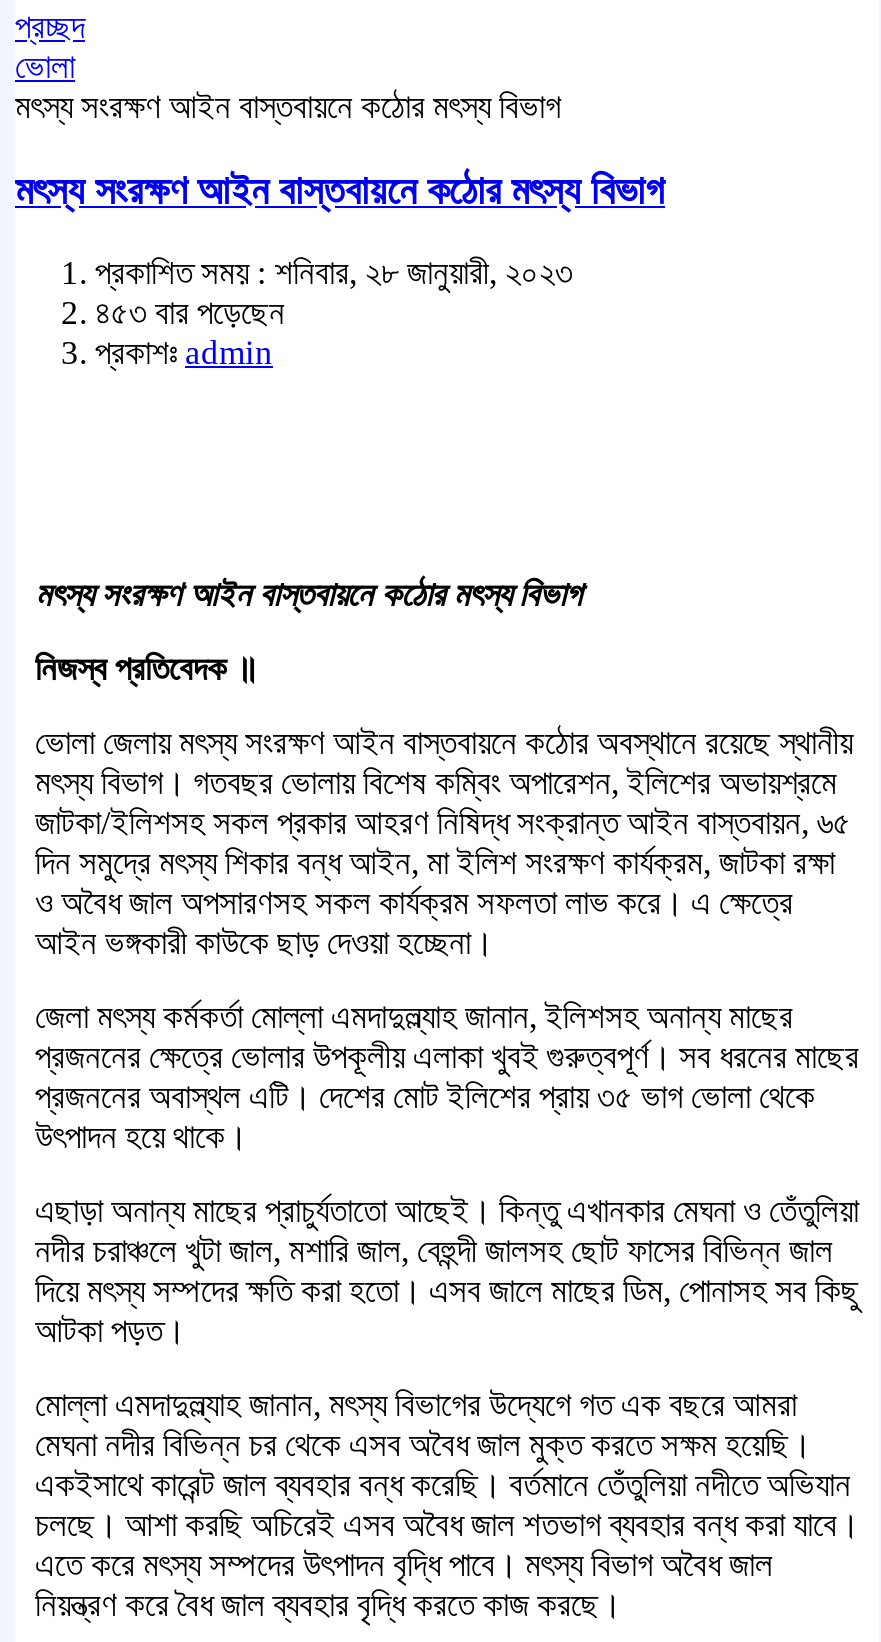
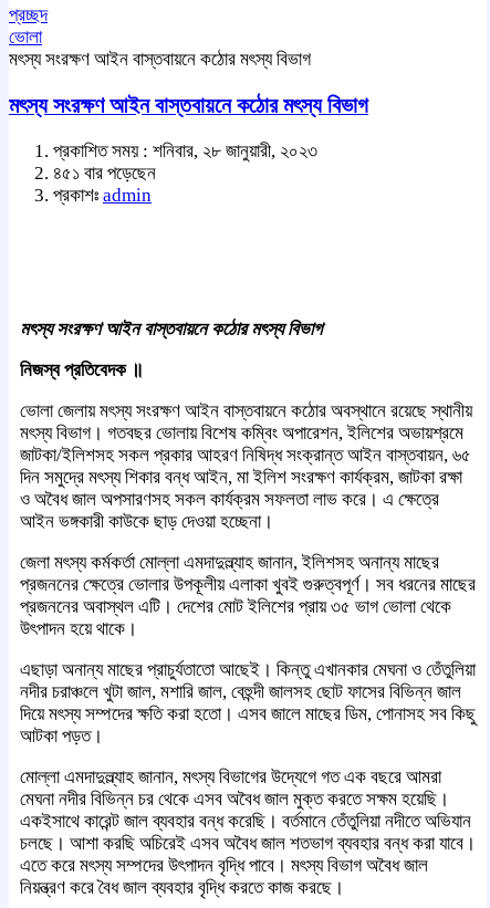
- ৪৫৩ বার পড়েছেন
+ ৪৫১ বার পড়েছেন
